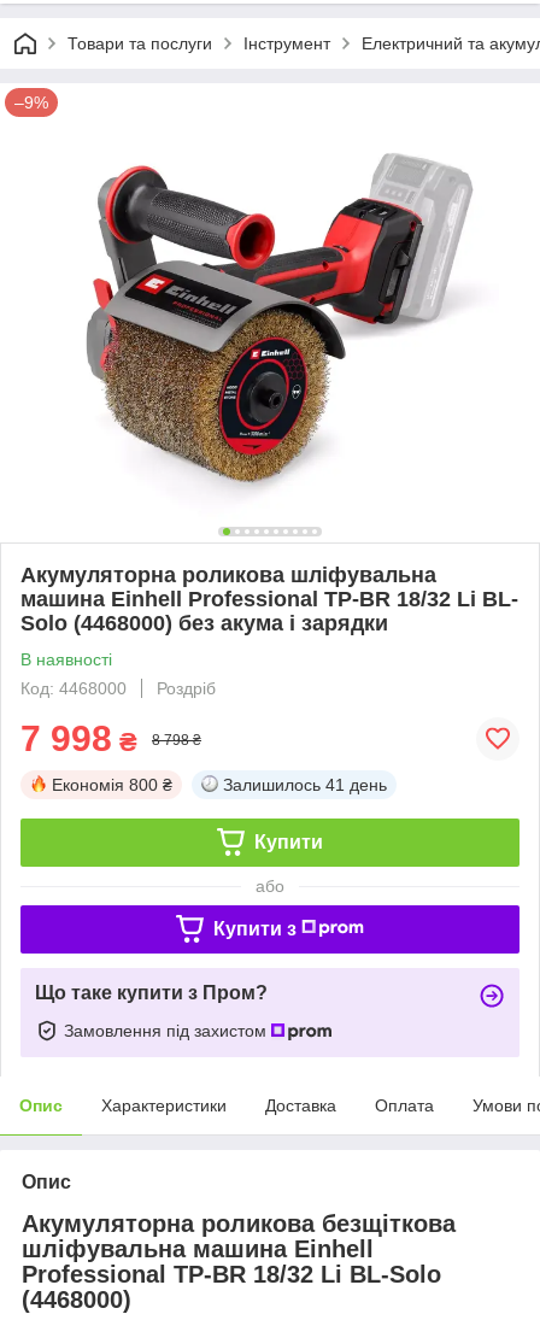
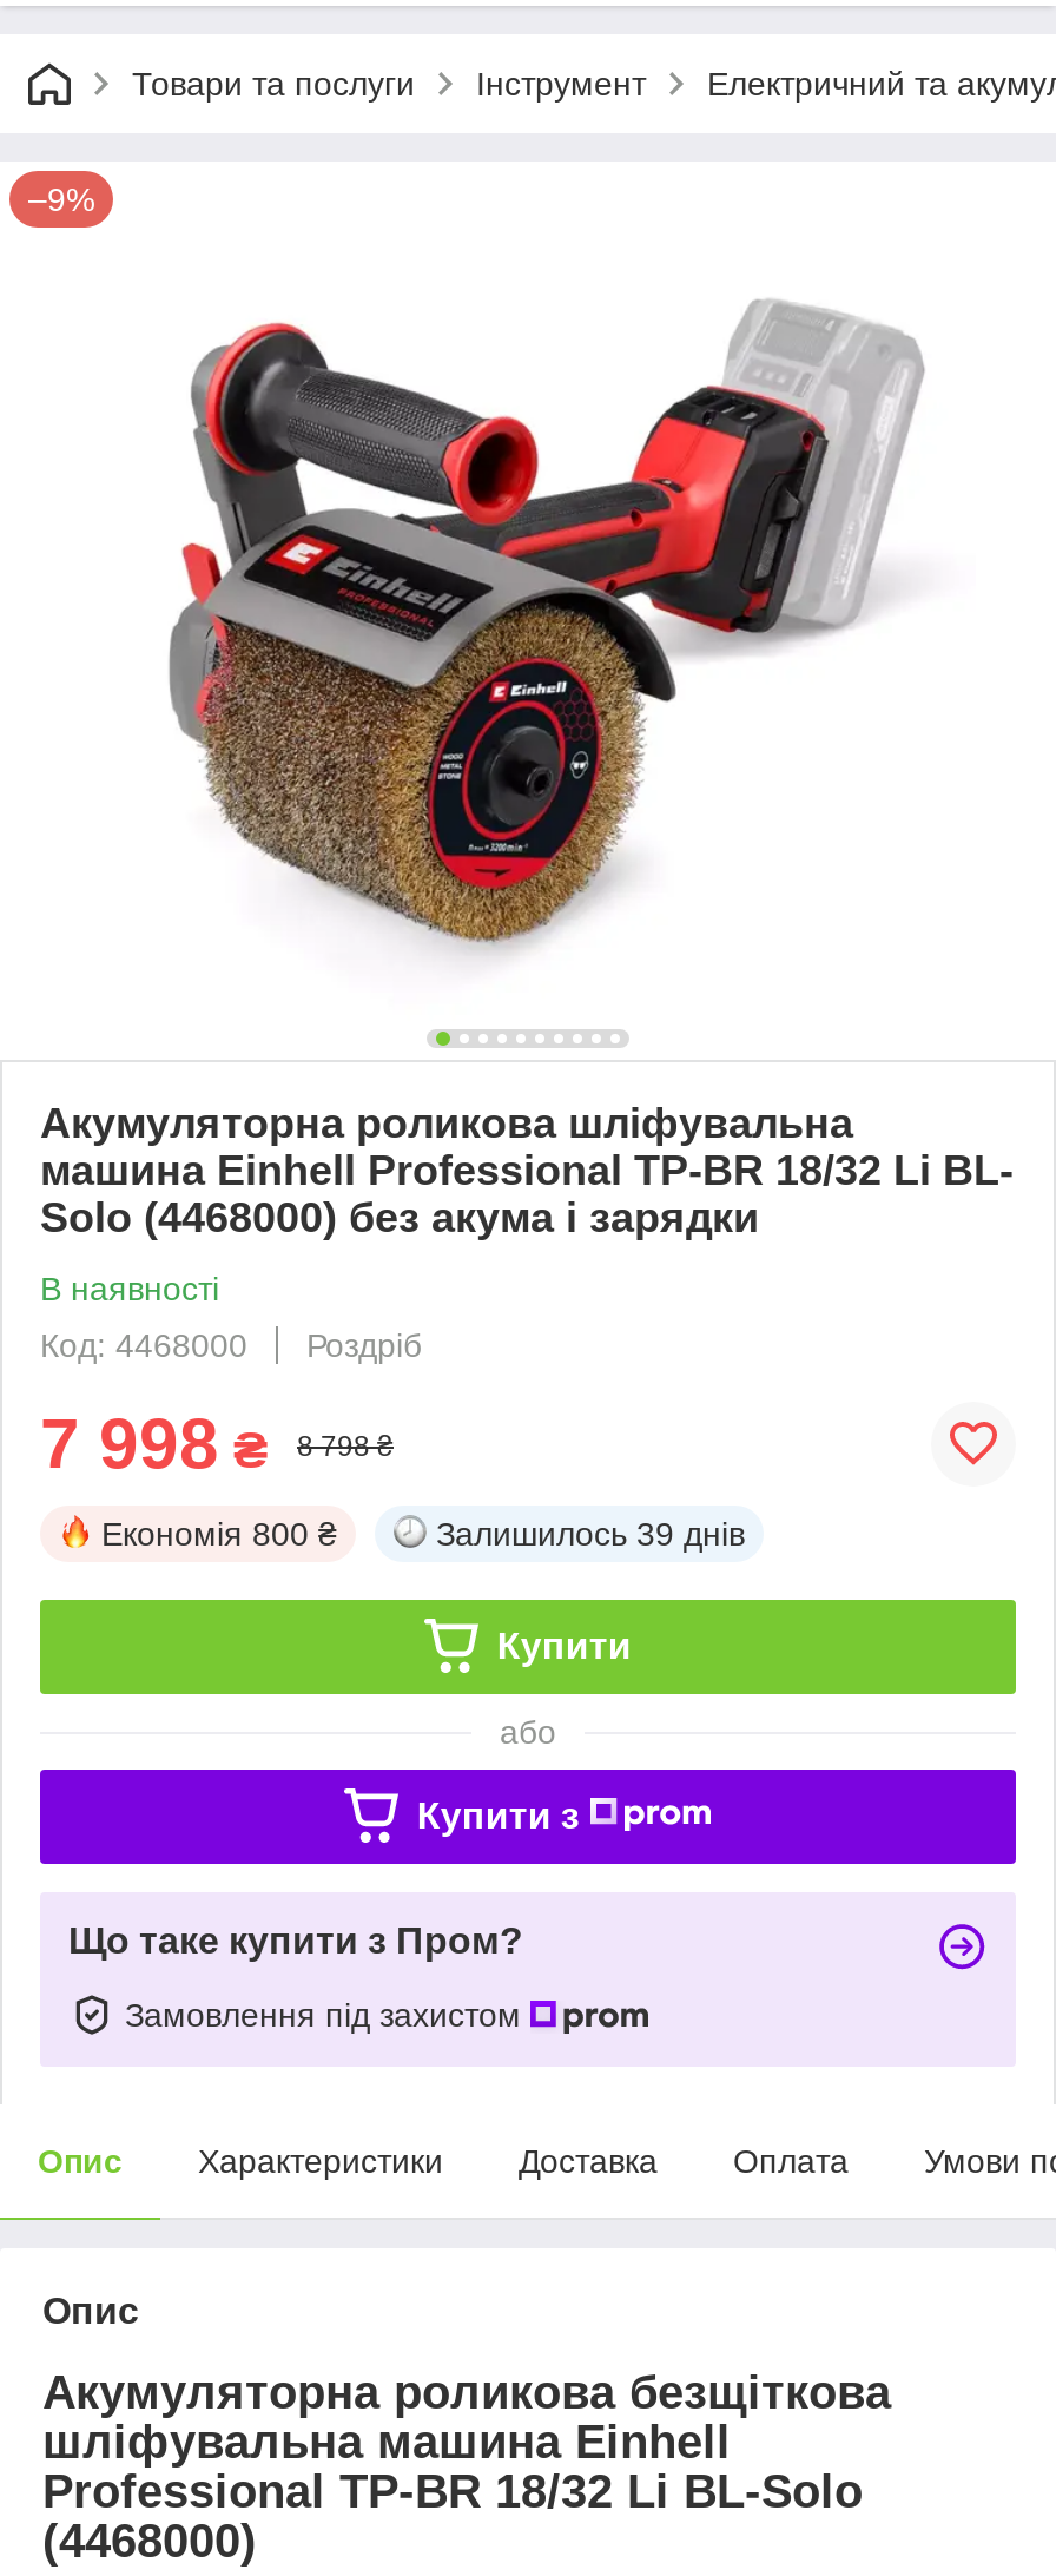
- Залишилось 41 день
+ Залишилось 39 днів
